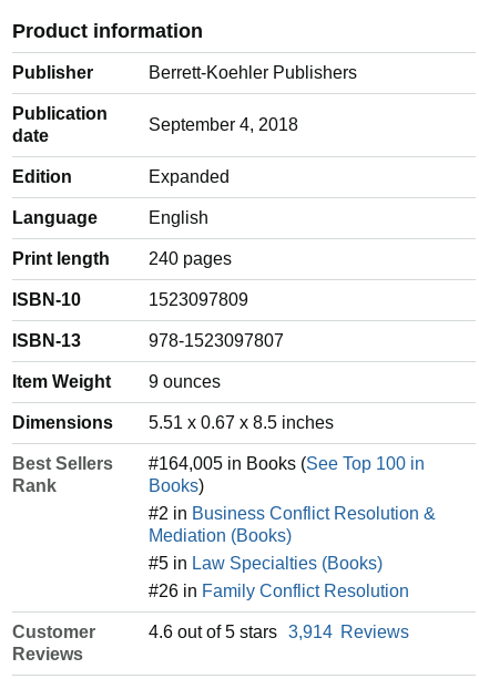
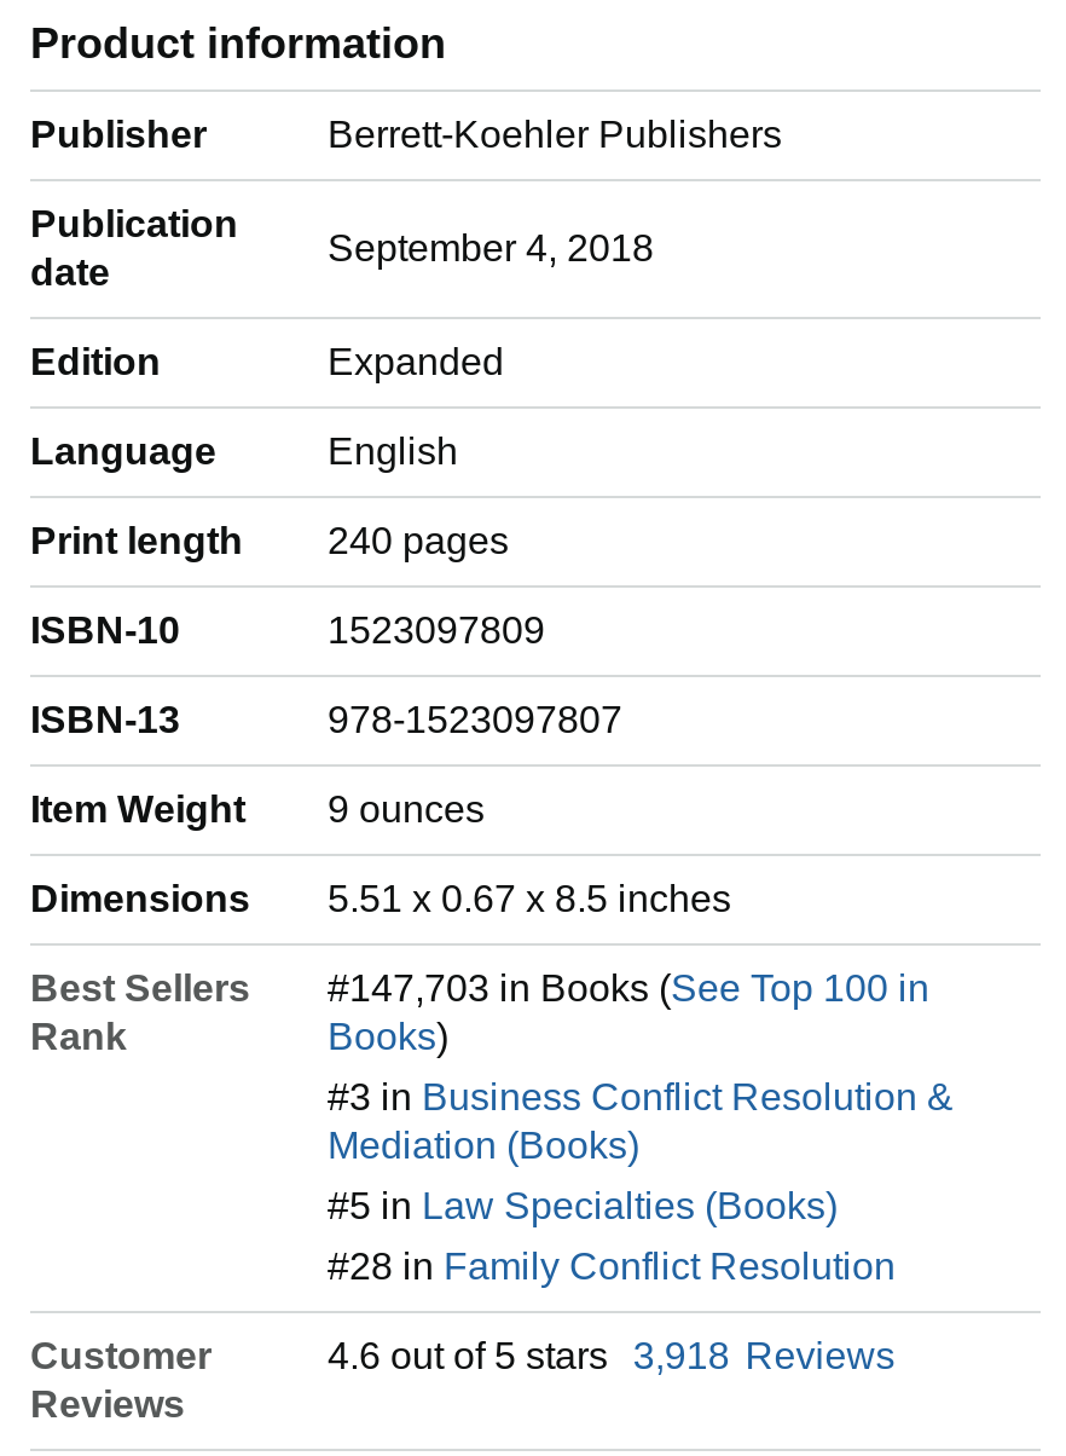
- #164,005 in Books (See Top 100 in
+ #147,703 in Books (See Top 100 in

- #2 in Business Conflict Resolution &
+ #3 in Business Conflict Resolution &

- #26 in Family Conflict Resolution
+ #28 in Family Conflict Resolution

- 4.6 out of 5 stars 3,914 Reviews
+ 4.6 out of 5 stars 3,918 Reviews
